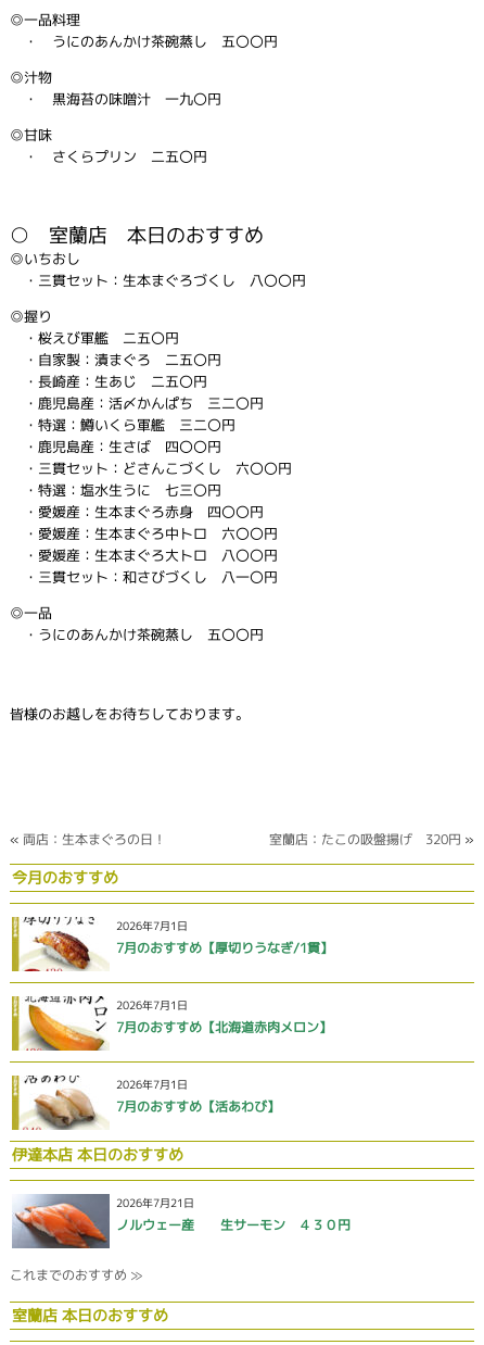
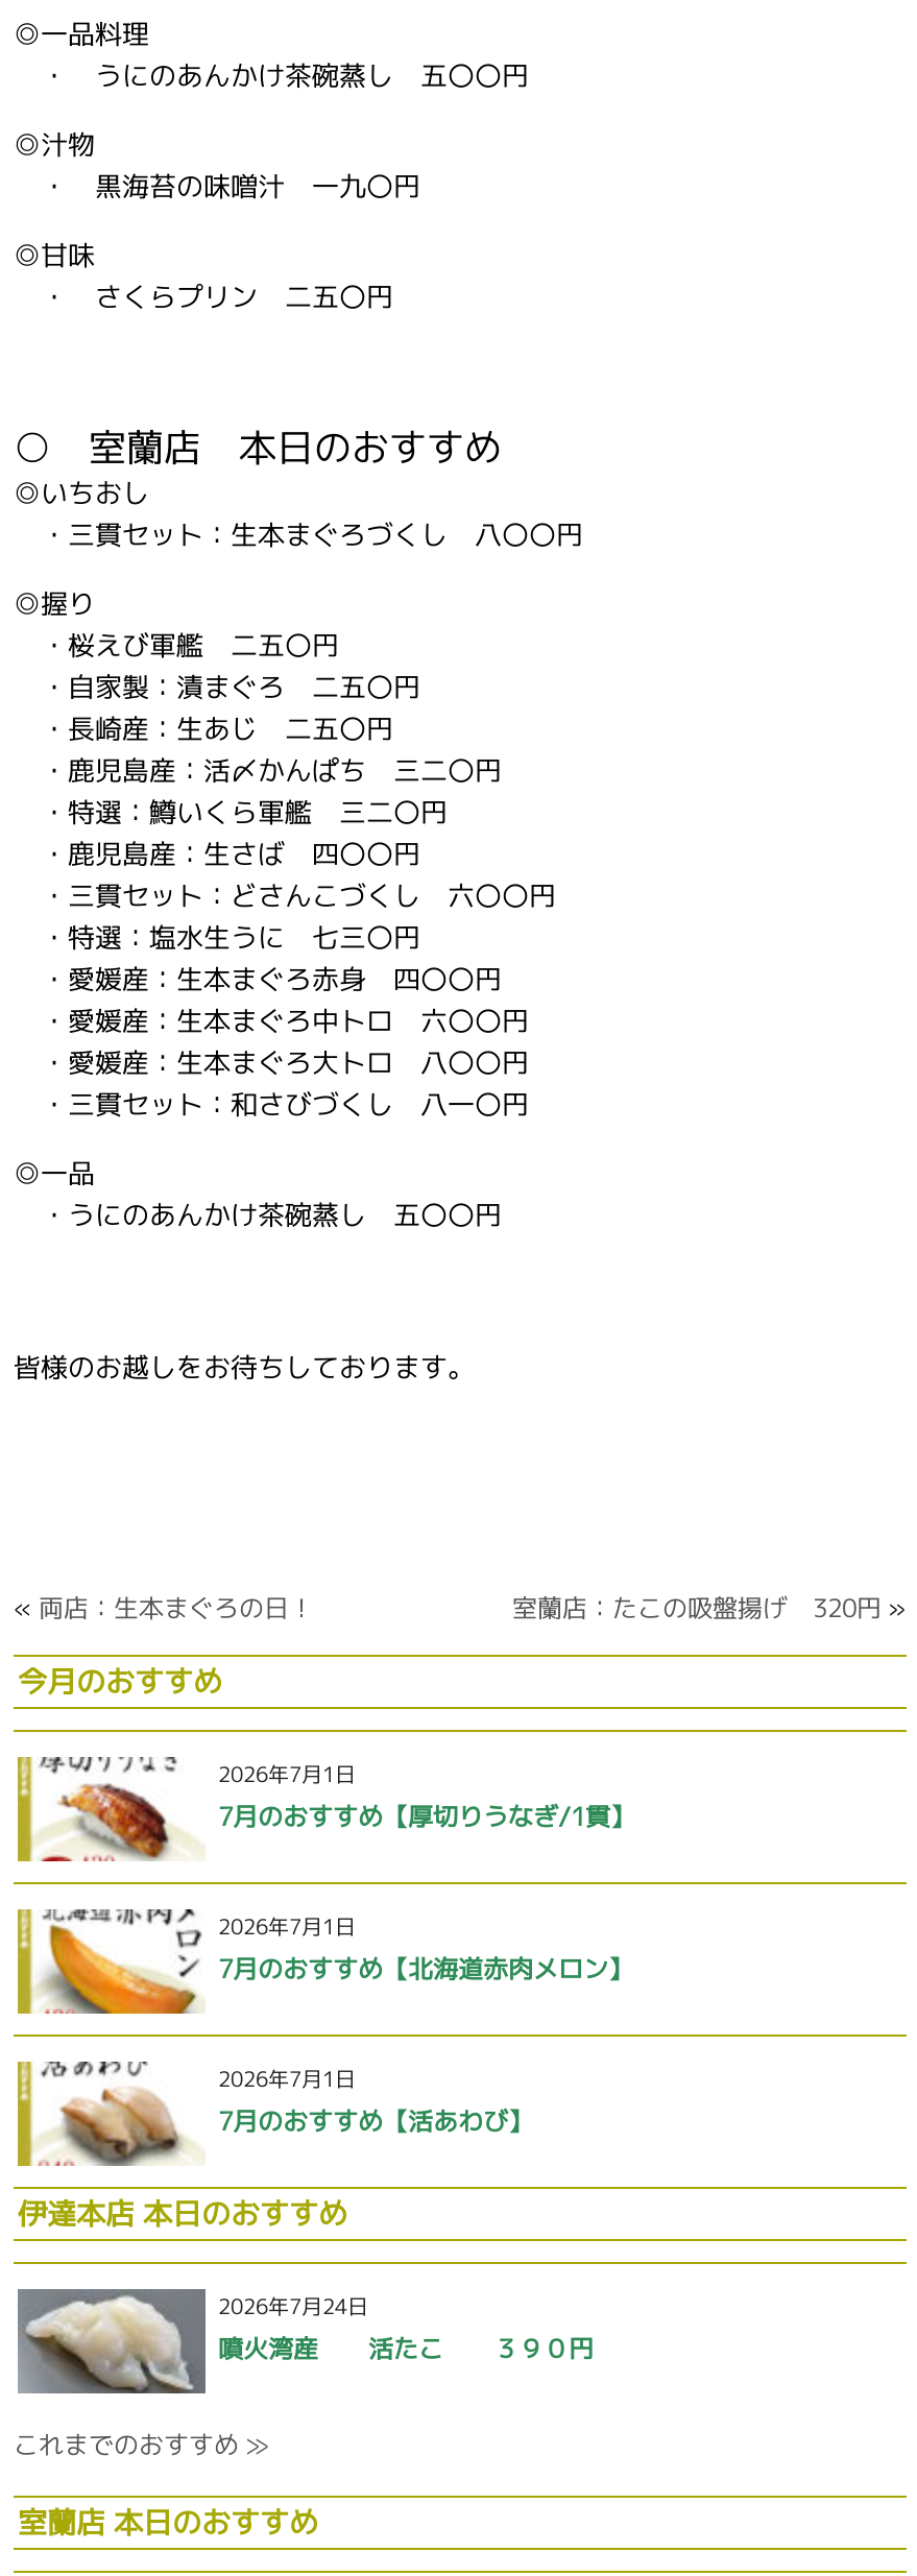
- [image]
- 2026年7月21日
- ノルウェー産 生サーモン ４３０円
+ [image]
+ 2026年7月24日
+ 噴火湾産 活たこ ３９０円
